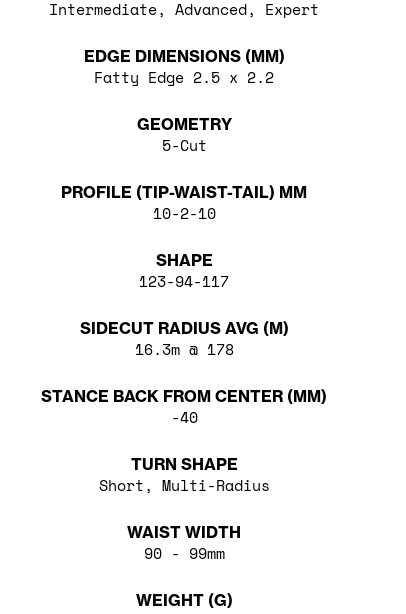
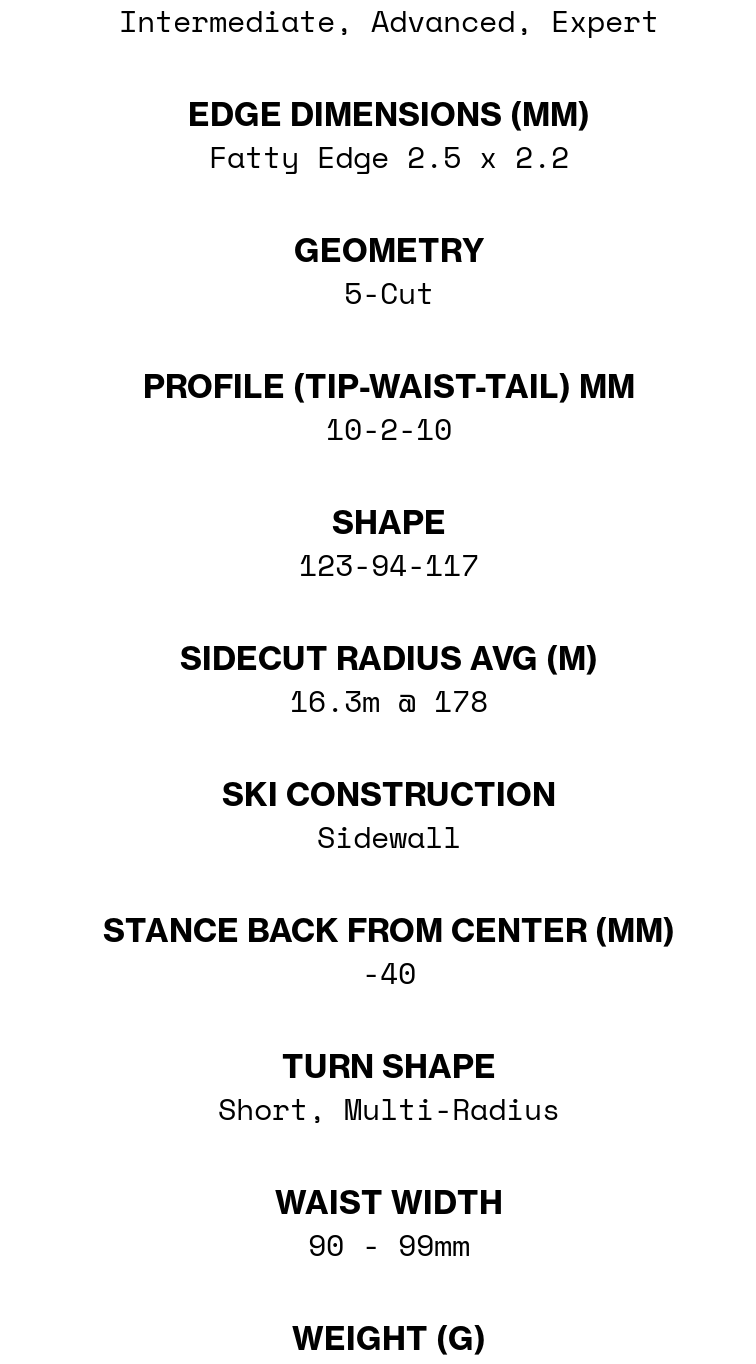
+ SKI CONSTRUCTION
+ Sidewall
